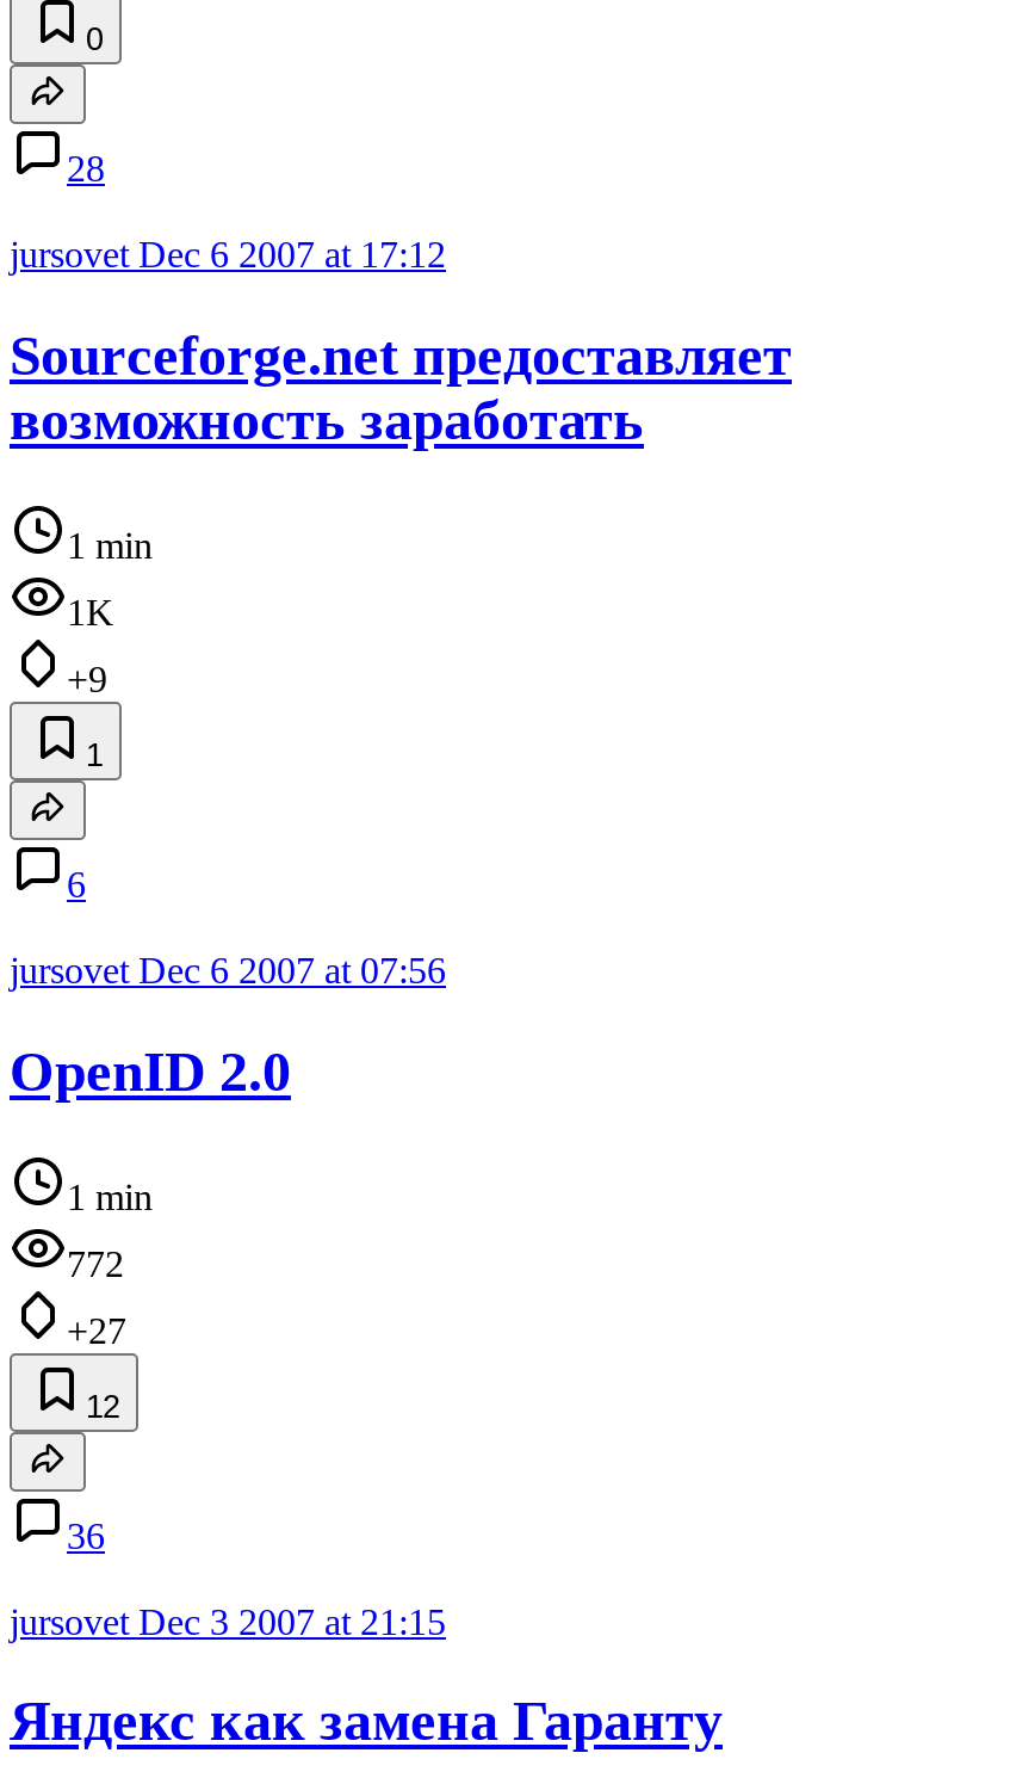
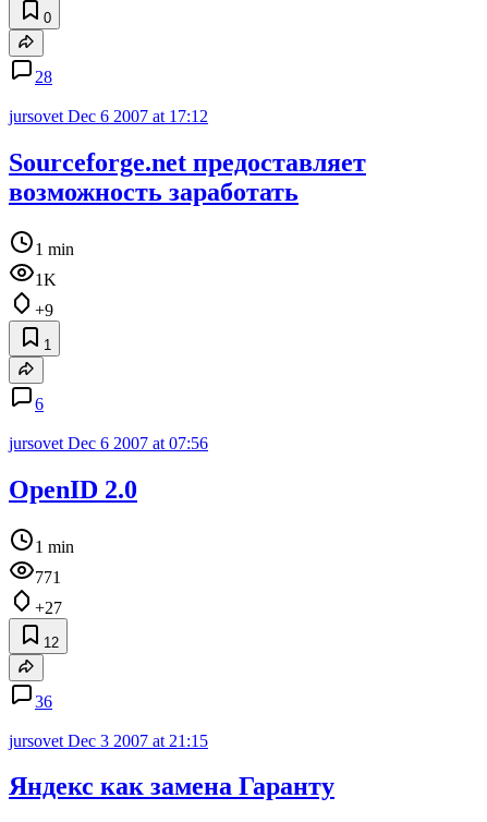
- 772
+ 771
